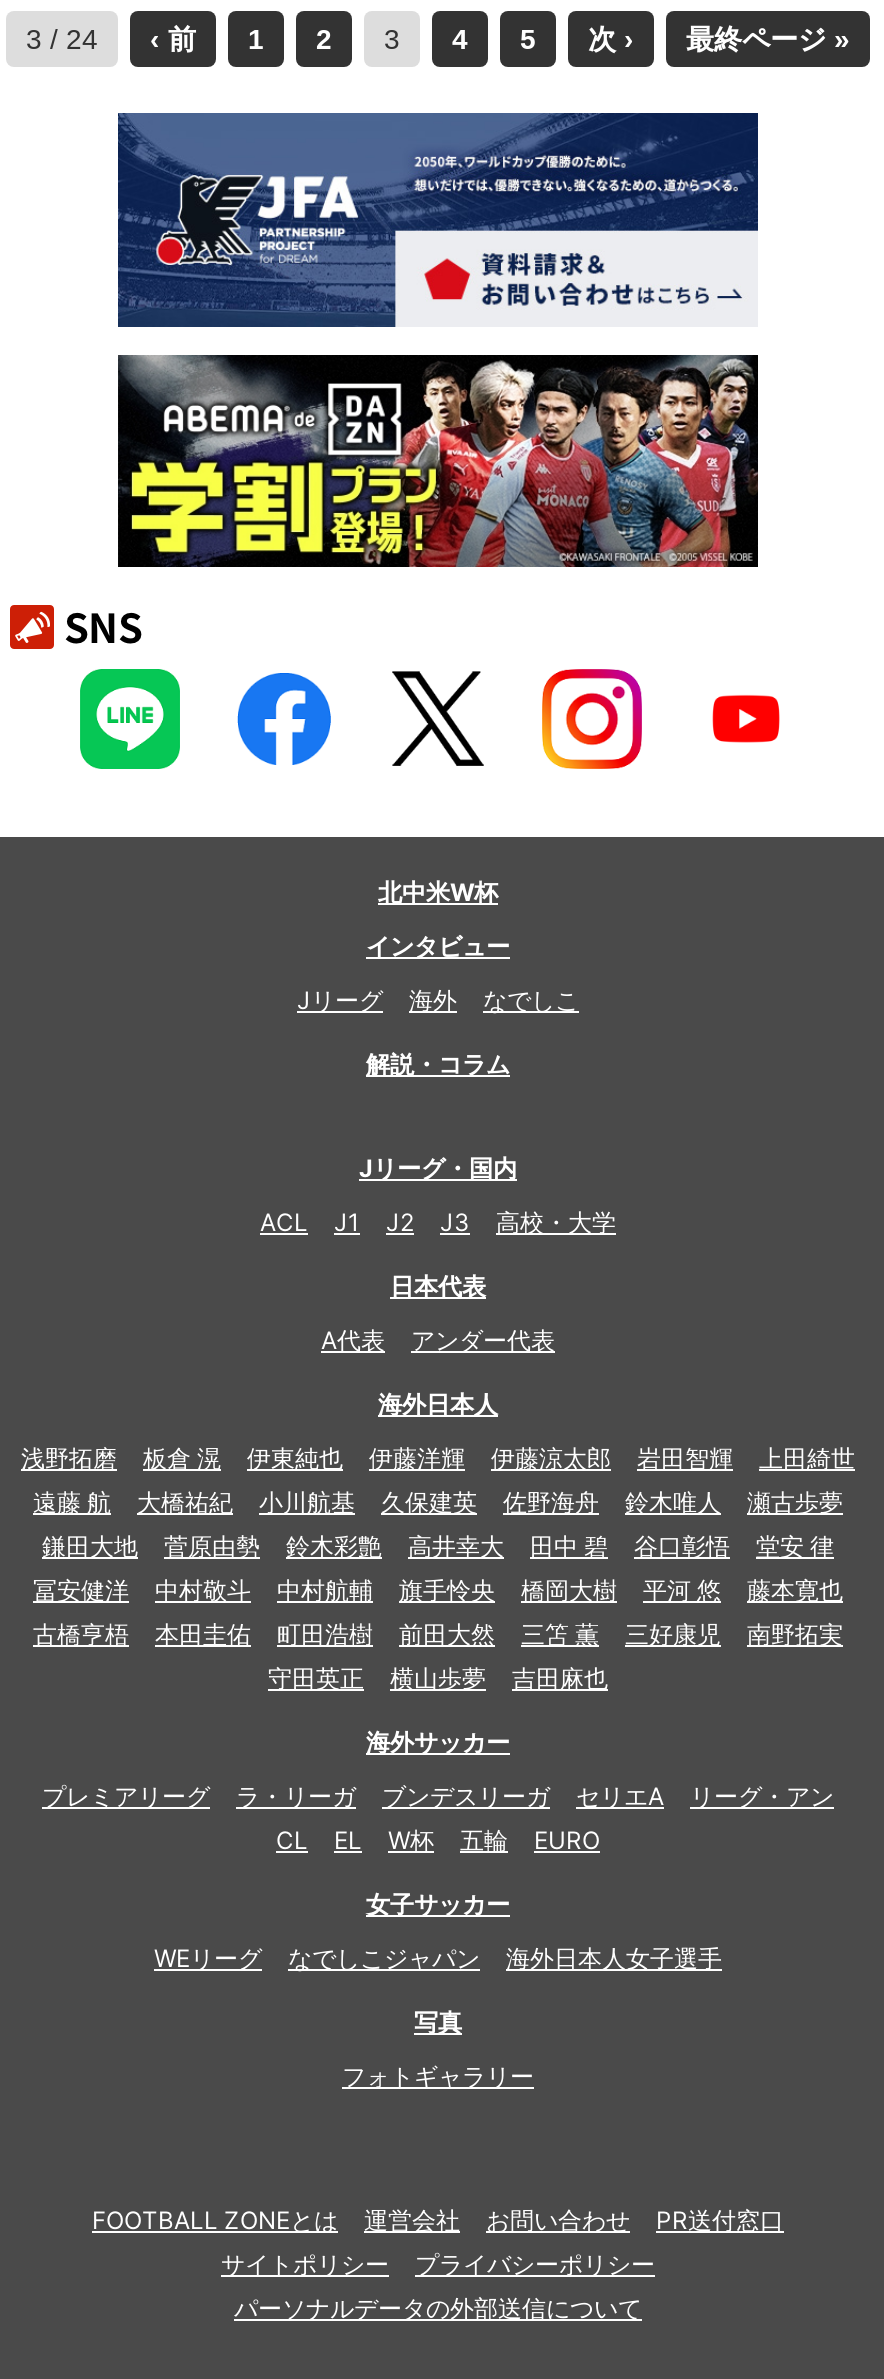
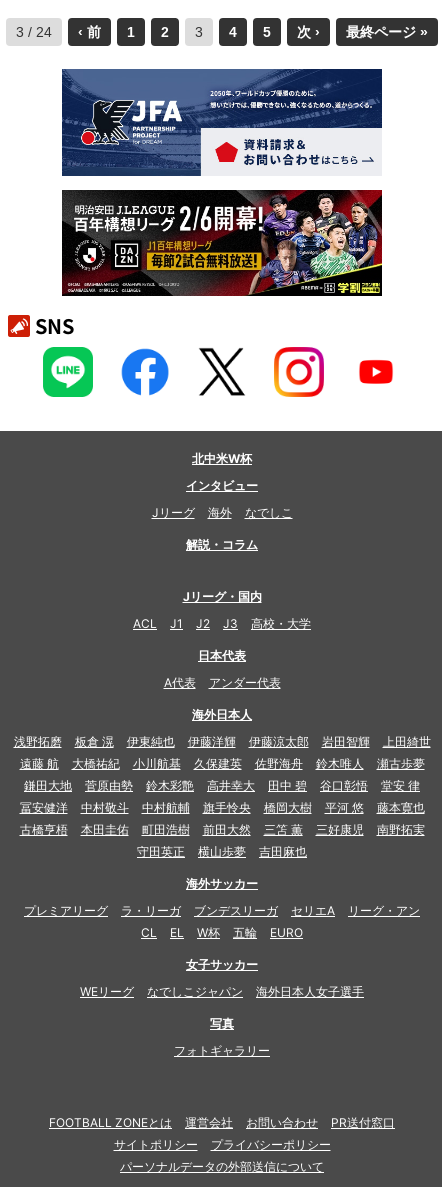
- [image]
+ [image]
